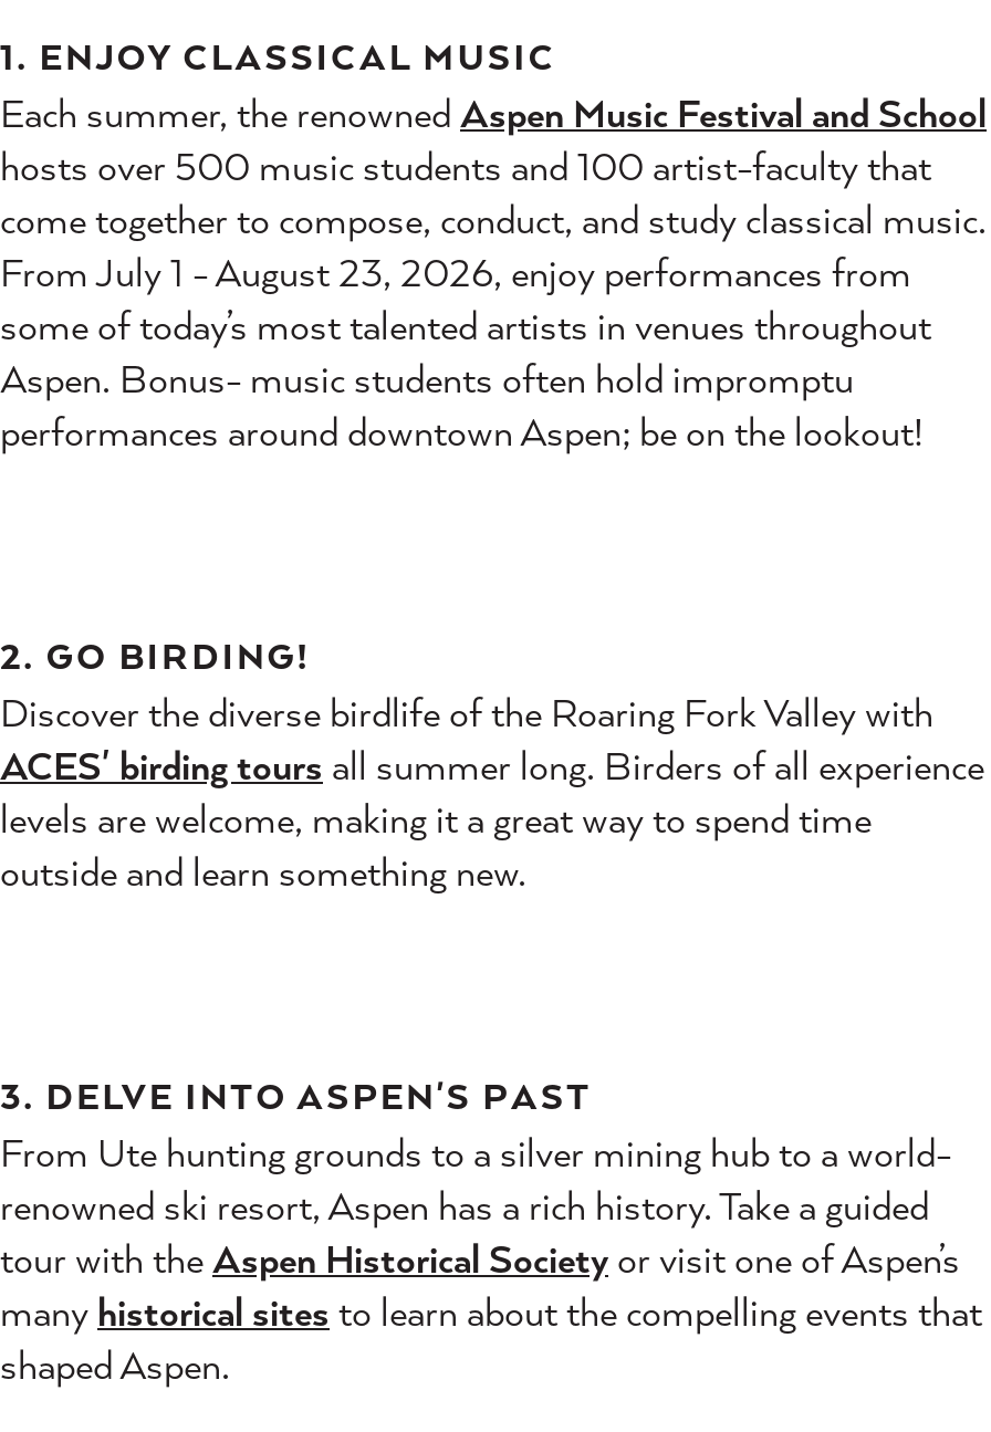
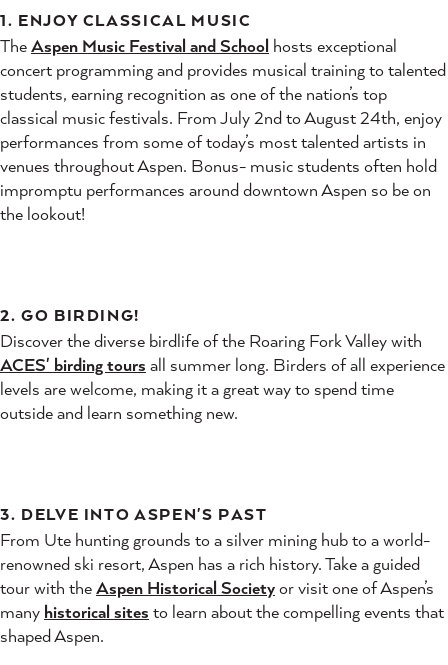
- Each summer, the renowned Aspen Music Festival and School
- hosts over 500 music students and 100 artist-faculty that
- come together to compose, conduct, and study classical music.
- From July 1 - August 23, 2026, enjoy performances from
- some of today’s most talented artists in venues throughout
- Aspen. Bonus- music students often hold impromptu
- performances around downtown Aspen; be on the lookout!
+ The Aspen Music Festival and School hosts exceptional
+ concert programming and provides musical training to talented
+ students, earning recognition as one of the nation’s top
+ classical music festivals. From July 2nd to August 24th, enjoy
+ performances from some of today’s most talented artists in
+ venues throughout Aspen. Bonus- music students often hold
+ impromptu performances around downtown Aspen so be on
+ the lookout!
